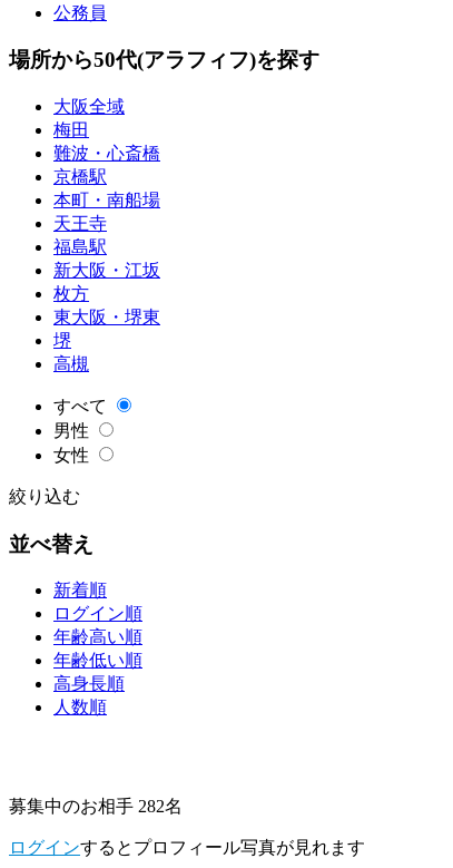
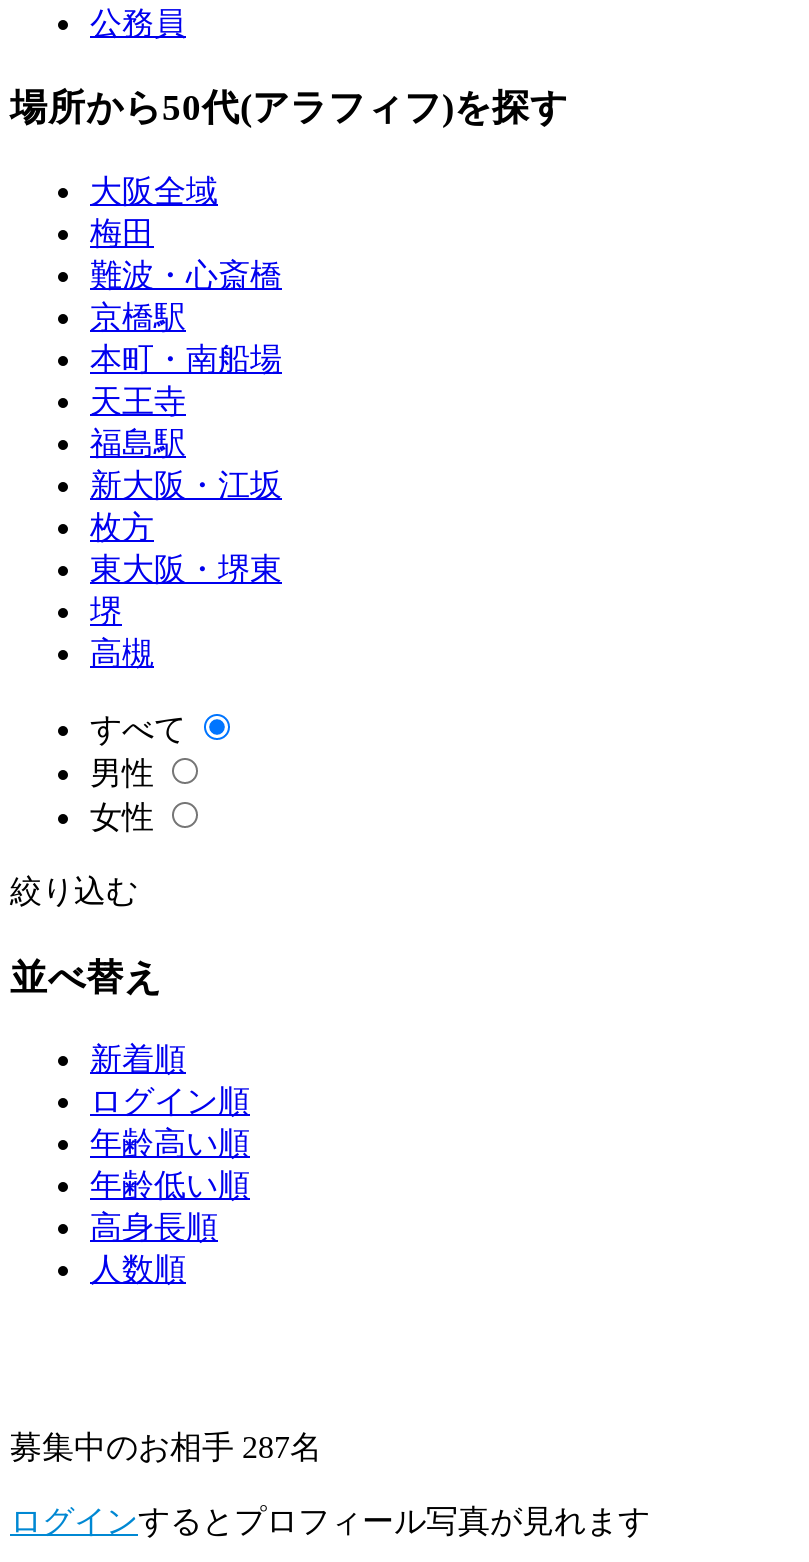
- 募集中のお相手 282名
+ 募集中のお相手 287名
